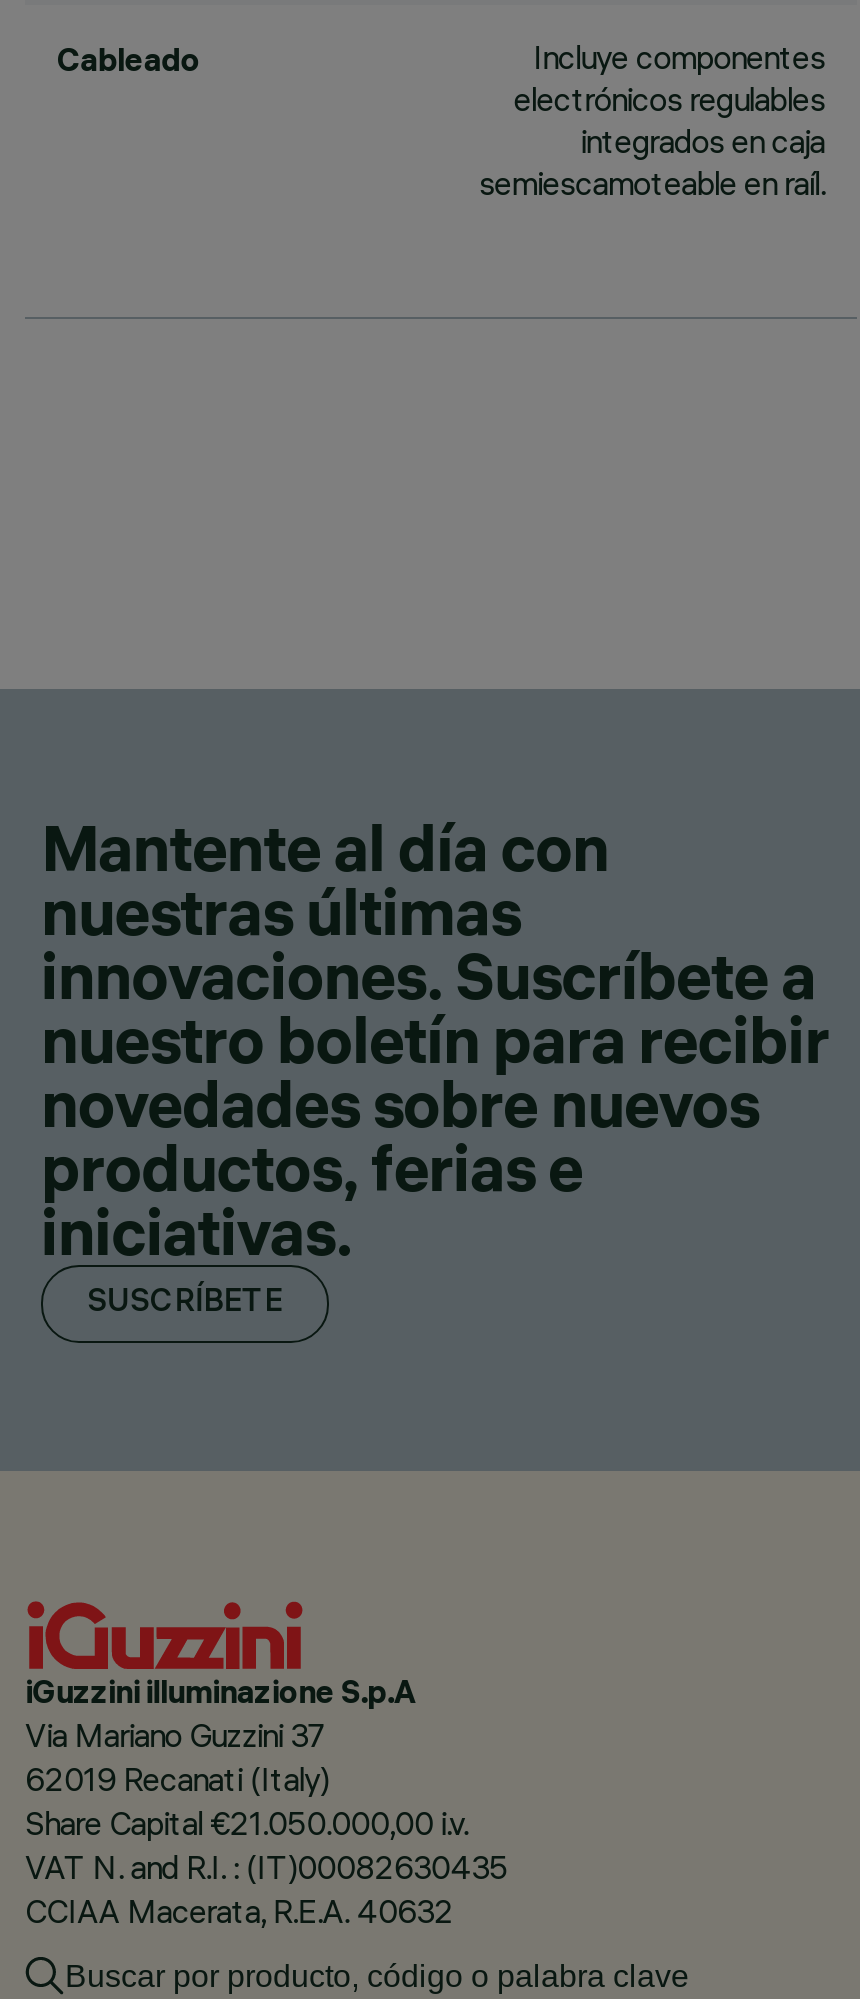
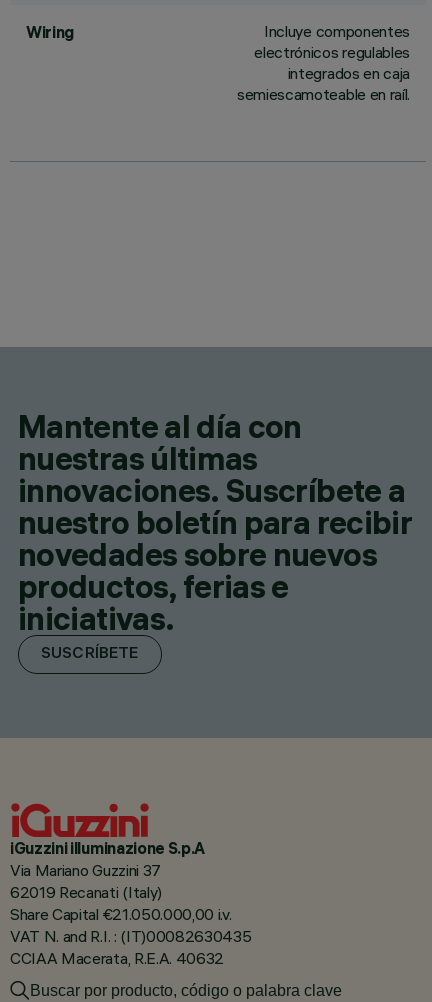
- Cableado
+ Wiring
